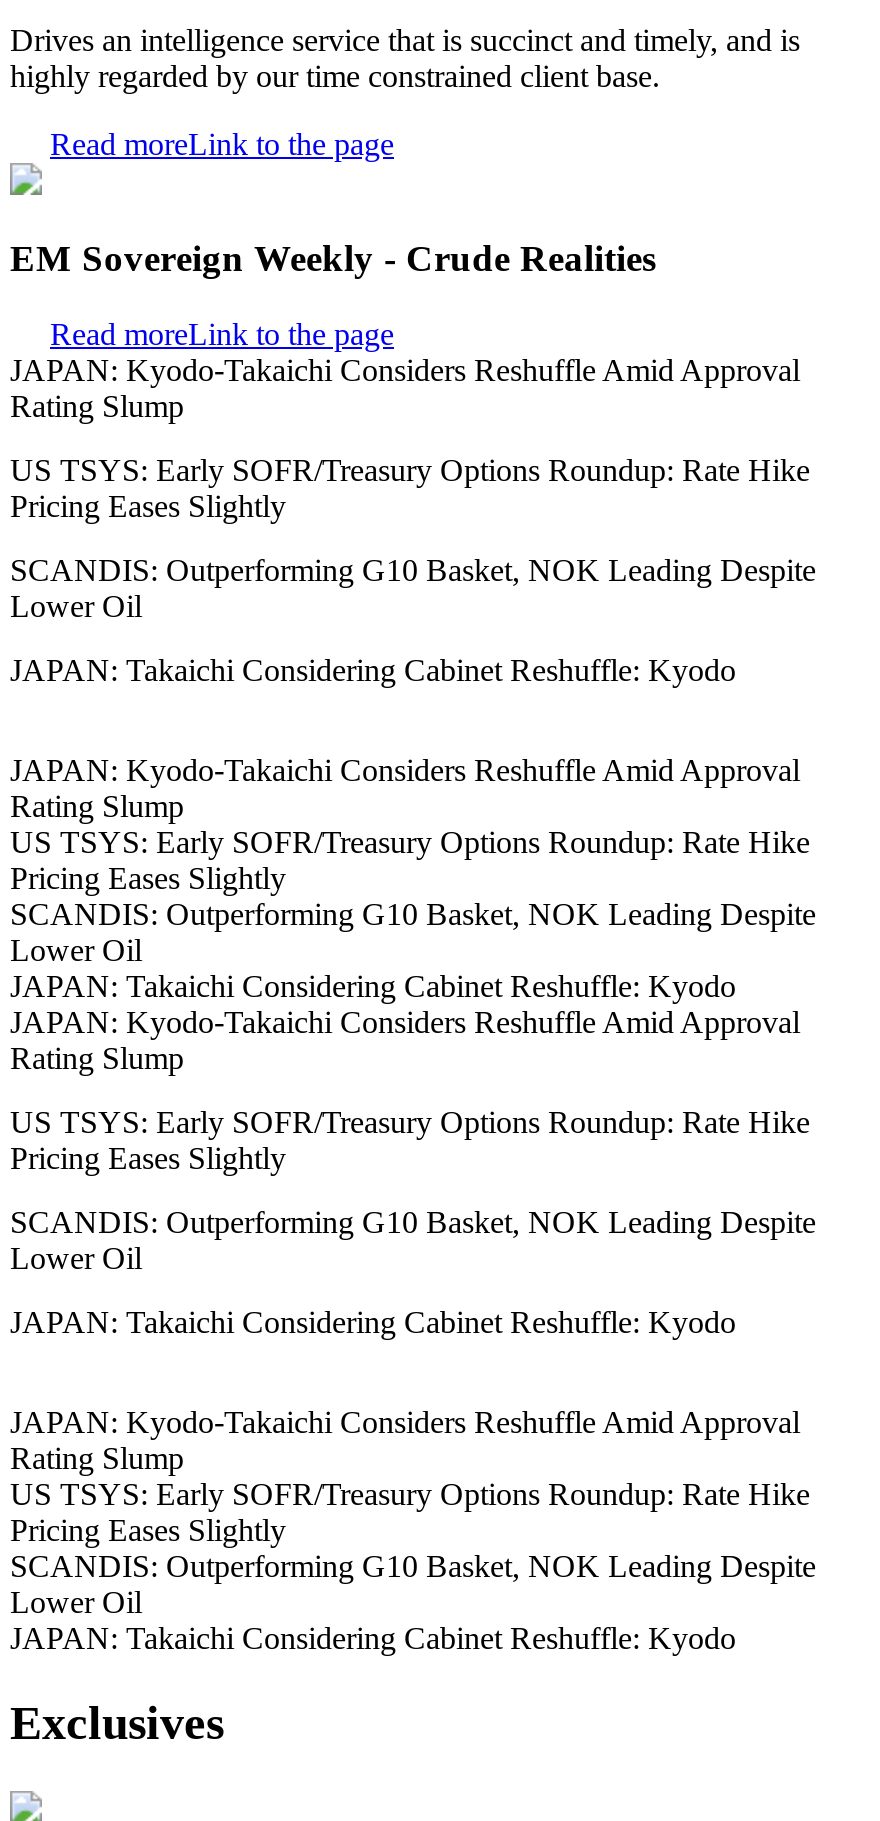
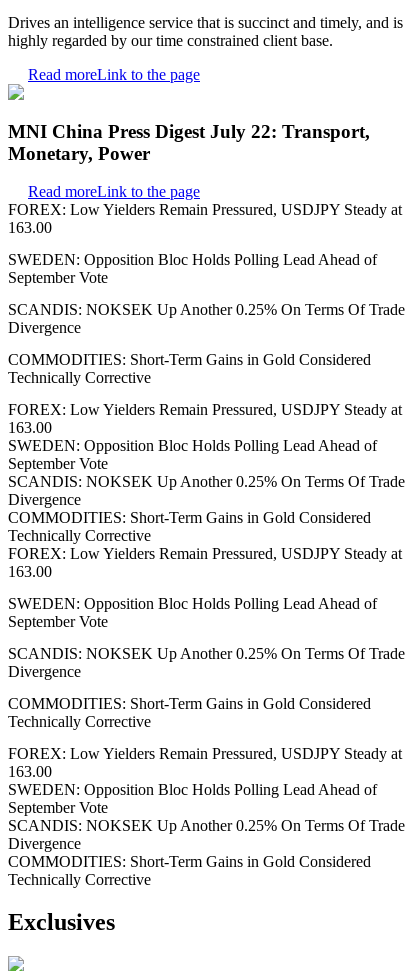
- EM Sovereign Weekly - Crude Realities
+ MNI China Press Digest July 22: Transport,
+ Monetary, Power

- JAPAN: Kyodo-Takaichi Considers Reshuffle Amid Approval
- Rating Slump
+ FOREX: Low Yielders Remain Pressured, USDJPY Steady at
+ 163.00

- US TSYS: Early SOFR/Treasury Options Roundup: Rate Hike
- Pricing Eases Slightly
+ SWEDEN: Opposition Bloc Holds Polling Lead Ahead of
+ September Vote

- SCANDIS: Outperforming G10 Basket, NOK Leading Despite
- Lower Oil
+ SCANDIS: NOKSEK Up Another 0.25% On Terms Of Trade
+ Divergence

- JAPAN: Takaichi Considering Cabinet Reshuffle: Kyodo
+ COMMODITIES: Short-Term Gains in Gold Considered
+ Technically Corrective

- JAPAN: Kyodo-Takaichi Considers Reshuffle Amid Approval
- Rating Slump
- US TSYS: Early SOFR/Treasury Options Roundup: Rate Hike
- Pricing Eases Slightly
- SCANDIS: Outperforming G10 Basket, NOK Leading Despite
- Lower Oil
- JAPAN: Takaichi Considering Cabinet Reshuffle: Kyodo
- JAPAN: Kyodo-Takaichi Considers Reshuffle Amid Approval
- Rating Slump
+ FOREX: Low Yielders Remain Pressured, USDJPY Steady at
+ 163.00
+ SWEDEN: Opposition Bloc Holds Polling Lead Ahead of
+ September Vote
+ SCANDIS: NOKSEK Up Another 0.25% On Terms Of Trade
+ Divergence
+ COMMODITIES: Short-Term Gains in Gold Considered
+ Technically Corrective
+ FOREX: Low Yielders Remain Pressured, USDJPY Steady at
+ 163.00

- US TSYS: Early SOFR/Treasury Options Roundup: Rate Hike
- Pricing Eases Slightly
+ SWEDEN: Opposition Bloc Holds Polling Lead Ahead of
+ September Vote

- SCANDIS: Outperforming G10 Basket, NOK Leading Despite
- Lower Oil
+ SCANDIS: NOKSEK Up Another 0.25% On Terms Of Trade
+ Divergence

- JAPAN: Takaichi Considering Cabinet Reshuffle: Kyodo
+ COMMODITIES: Short-Term Gains in Gold Considered
+ Technically Corrective

- JAPAN: Kyodo-Takaichi Considers Reshuffle Amid Approval
- Rating Slump
- US TSYS: Early SOFR/Treasury Options Roundup: Rate Hike
- Pricing Eases Slightly
- SCANDIS: Outperforming G10 Basket, NOK Leading Despite
- Lower Oil
- JAPAN: Takaichi Considering Cabinet Reshuffle: Kyodo
+ FOREX: Low Yielders Remain Pressured, USDJPY Steady at
+ 163.00
+ SWEDEN: Opposition Bloc Holds Polling Lead Ahead of
+ September Vote
+ SCANDIS: NOKSEK Up Another 0.25% On Terms Of Trade
+ Divergence
+ COMMODITIES: Short-Term Gains in Gold Considered
+ Technically Corrective
